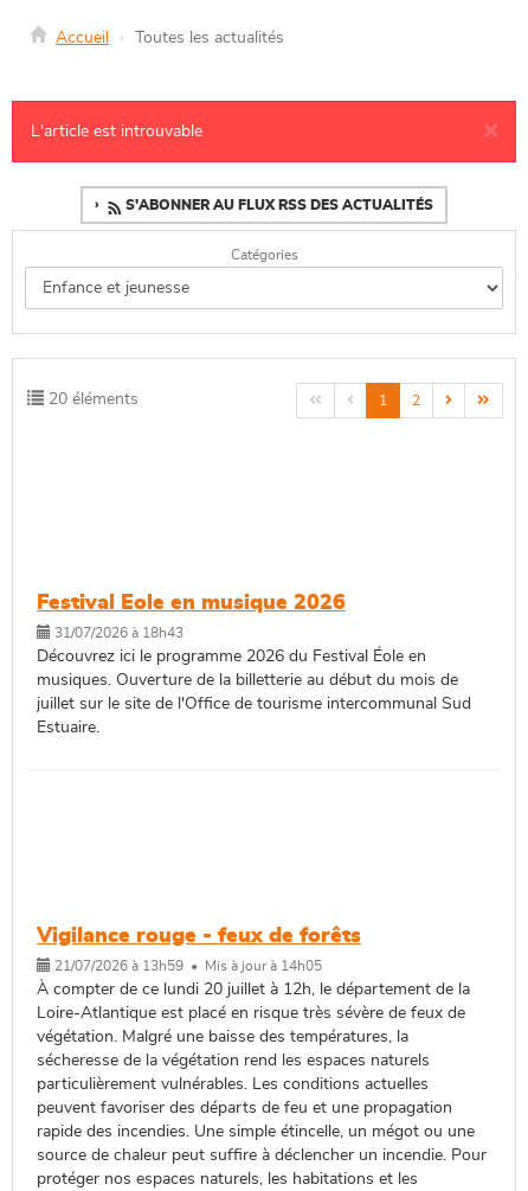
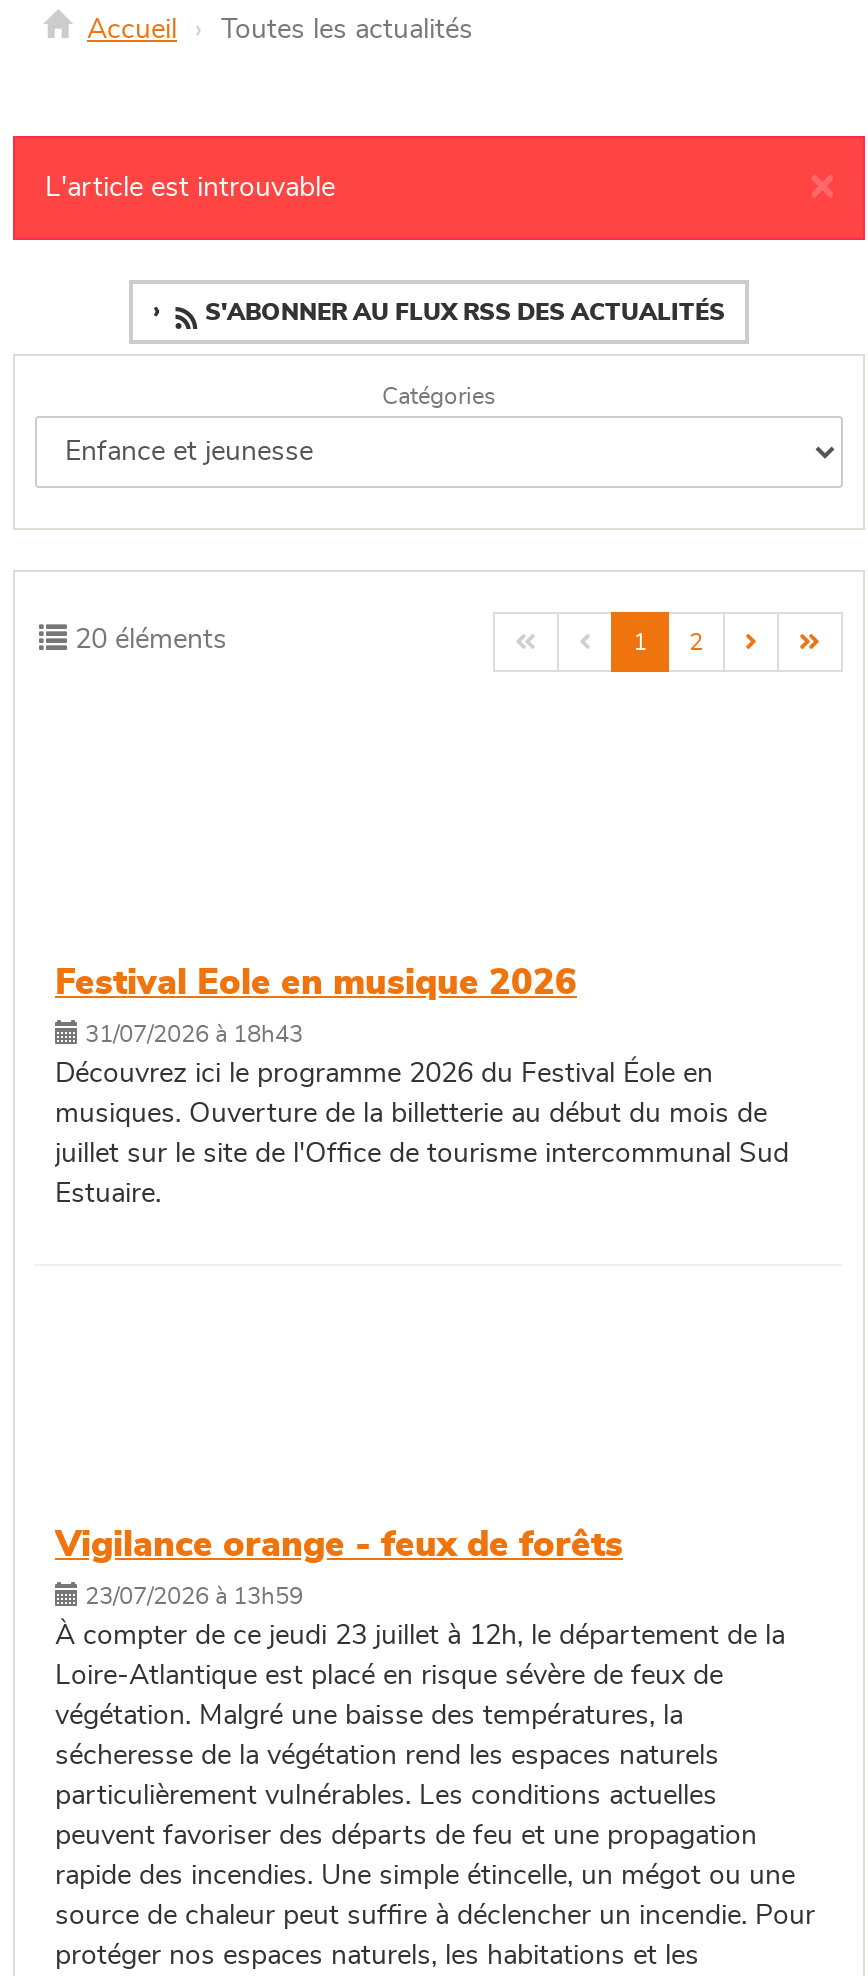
- Vigilance rouge - feux de forêts
+ Vigilance orange - feux de forêts

- 21/07/2026 à 13h59 • Mis à jour à 14h05
+ 23/07/2026 à 13h59

- À compter de ce lundi 20 juillet à 12h, le département de la
- Loire-Atlantique est placé en risque très sévère de feux de
+ À compter de ce jeudi 23 juillet à 12h, le département de la
+ Loire-Atlantique est placé en risque sévère de feux de
